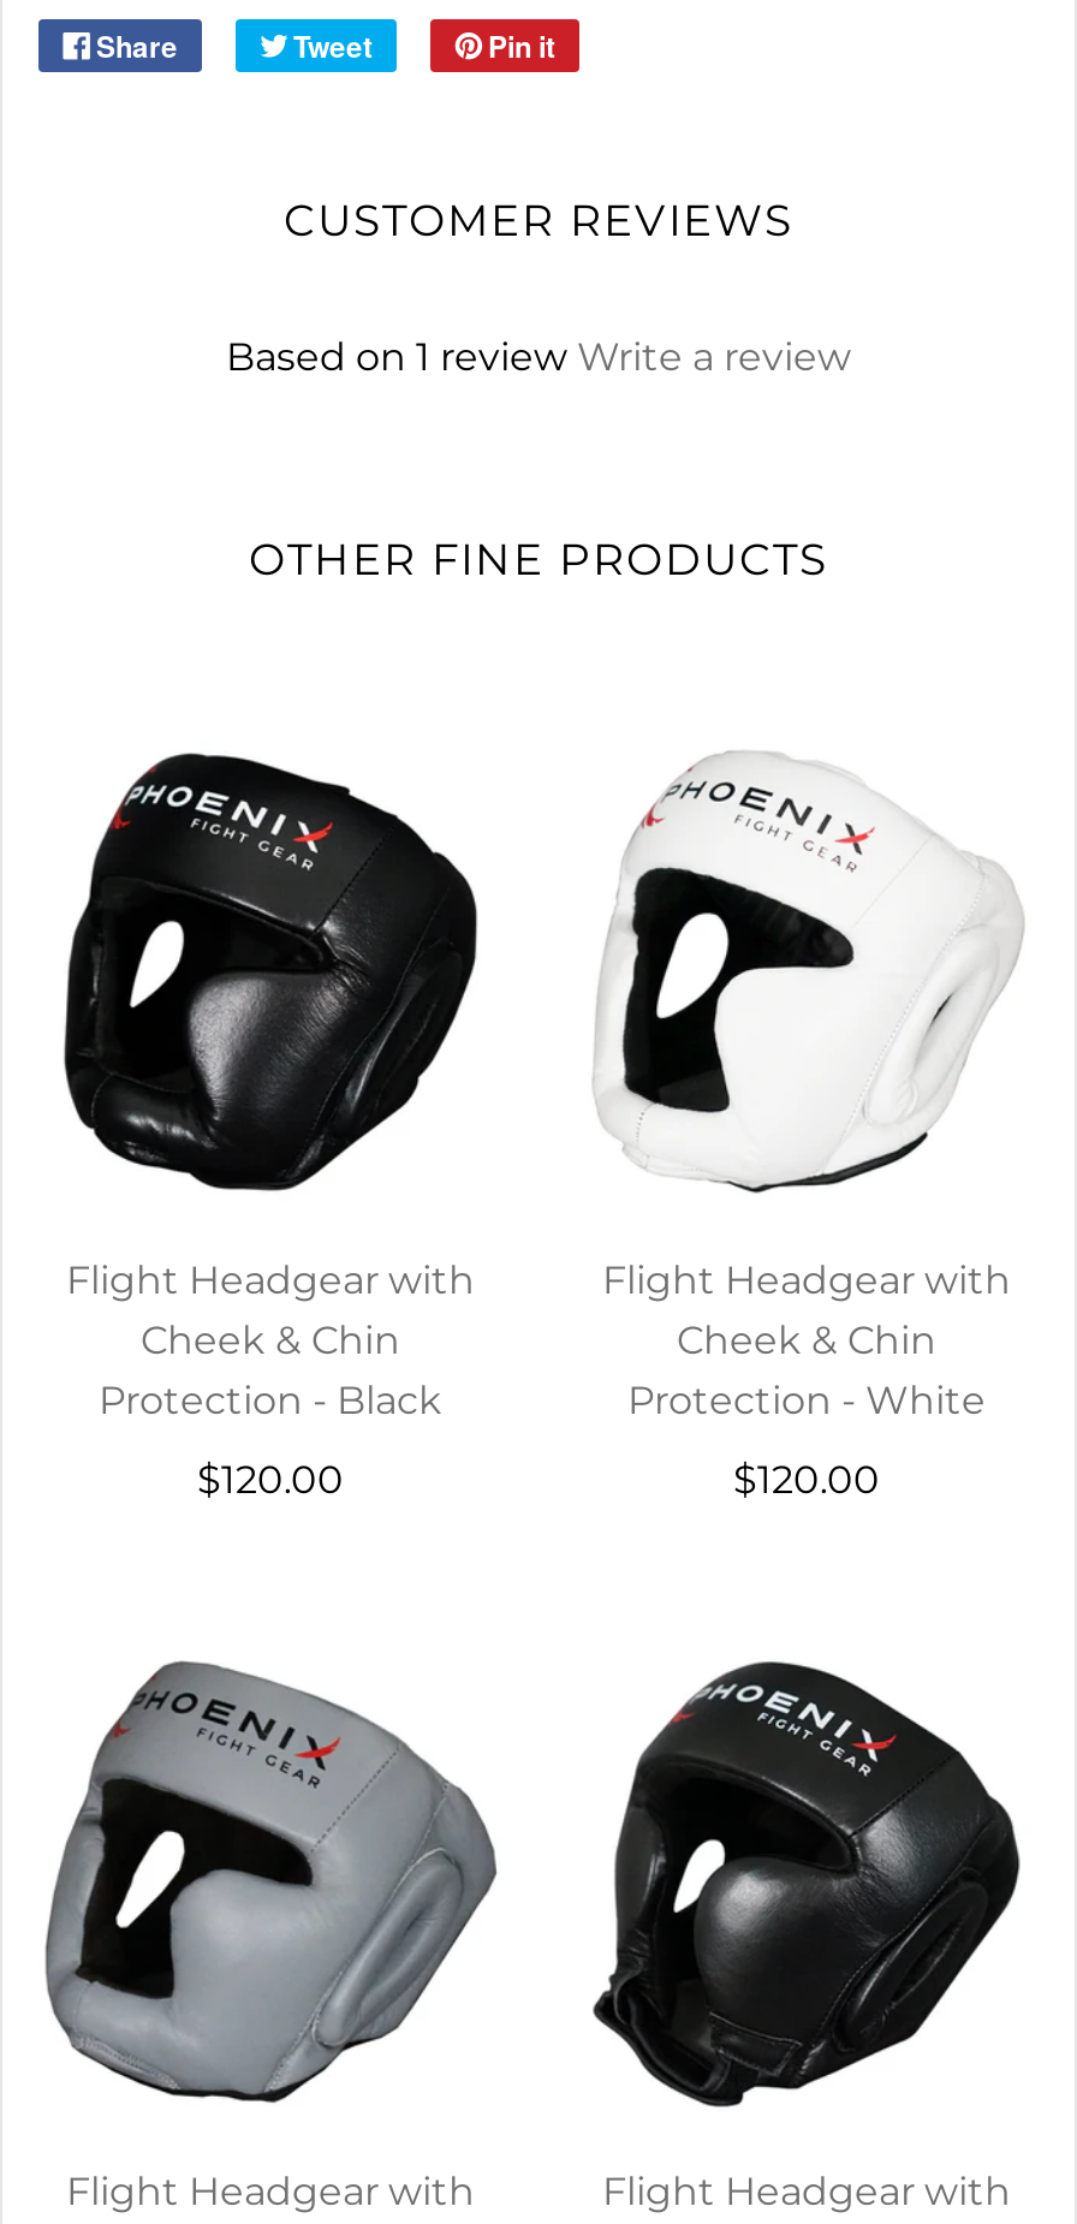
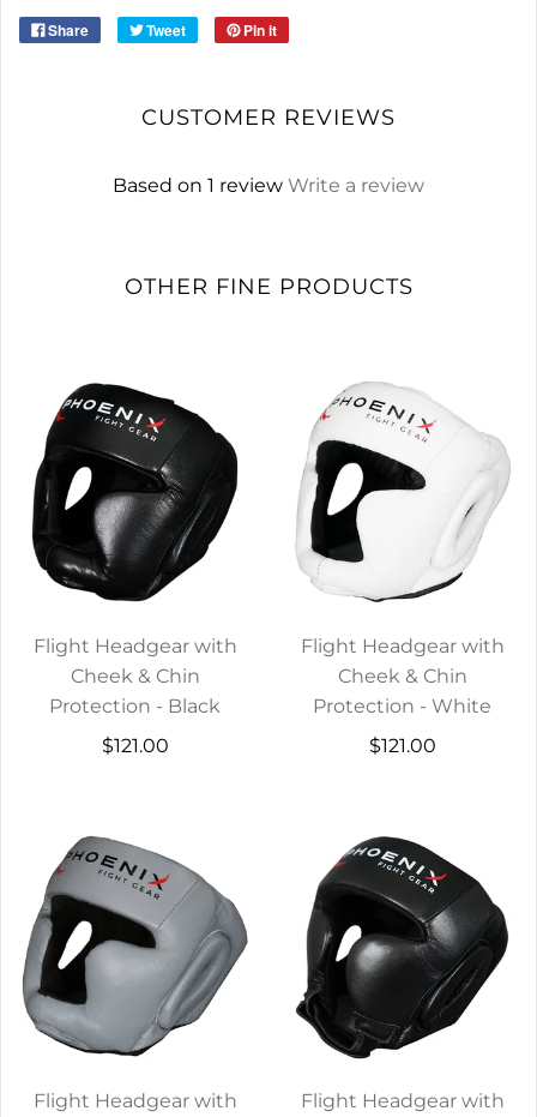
- $120.00
+ $121.00

- $120.00
+ $121.00
